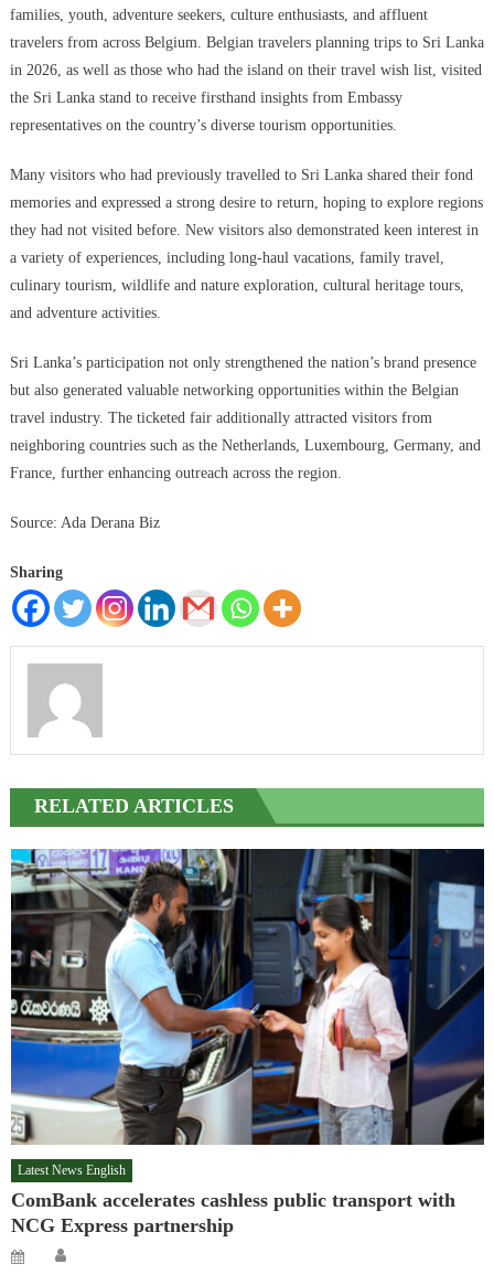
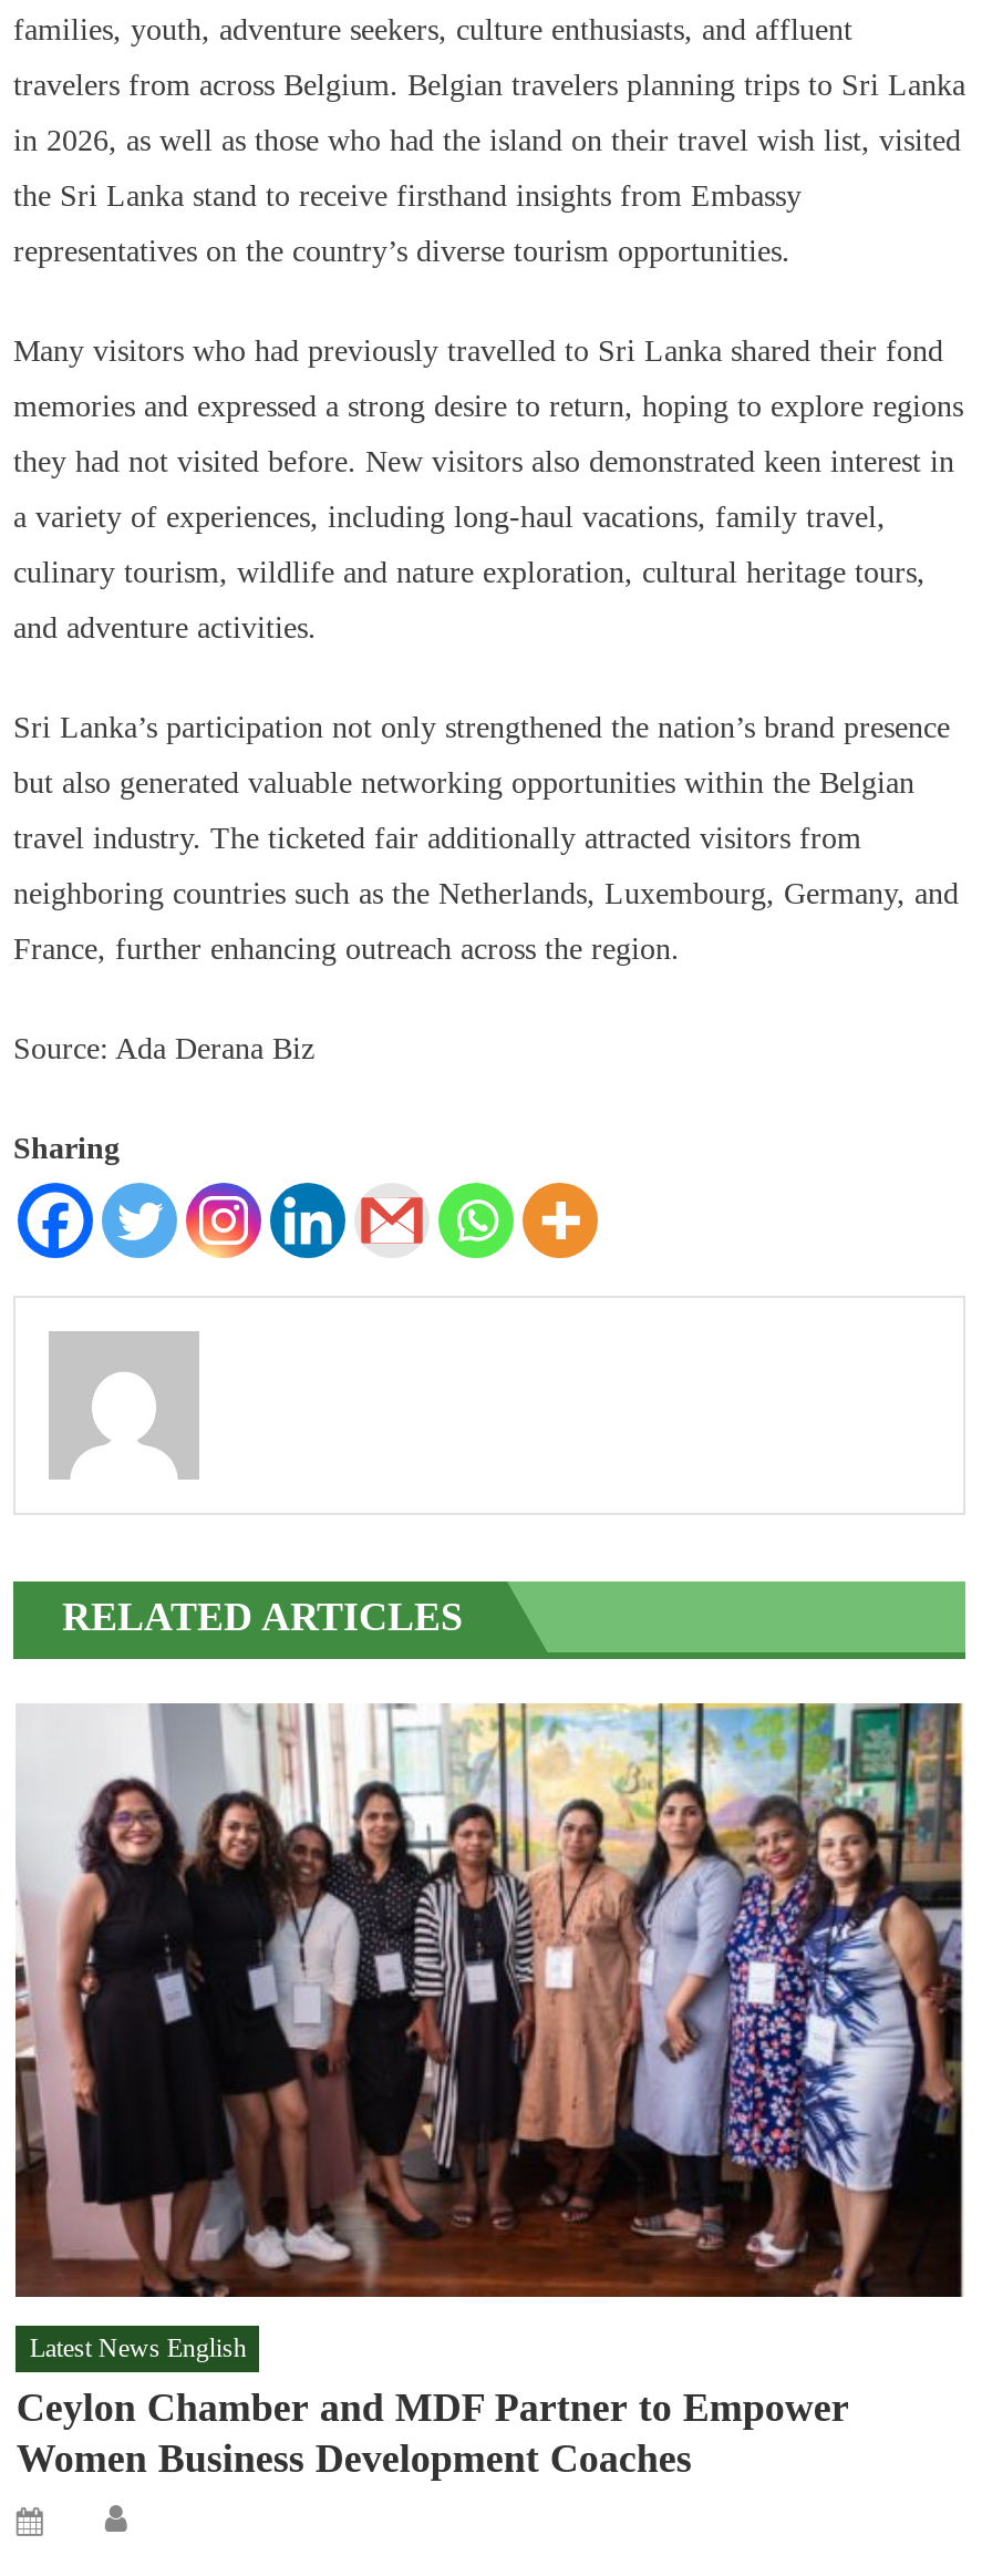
- [image]
- ComBank accelerates cashless public transport with
- NCG Express partnership
+ [image]
+ Ceylon Chamber and MDF Partner to Empower
+ Women Business Development Coaches
